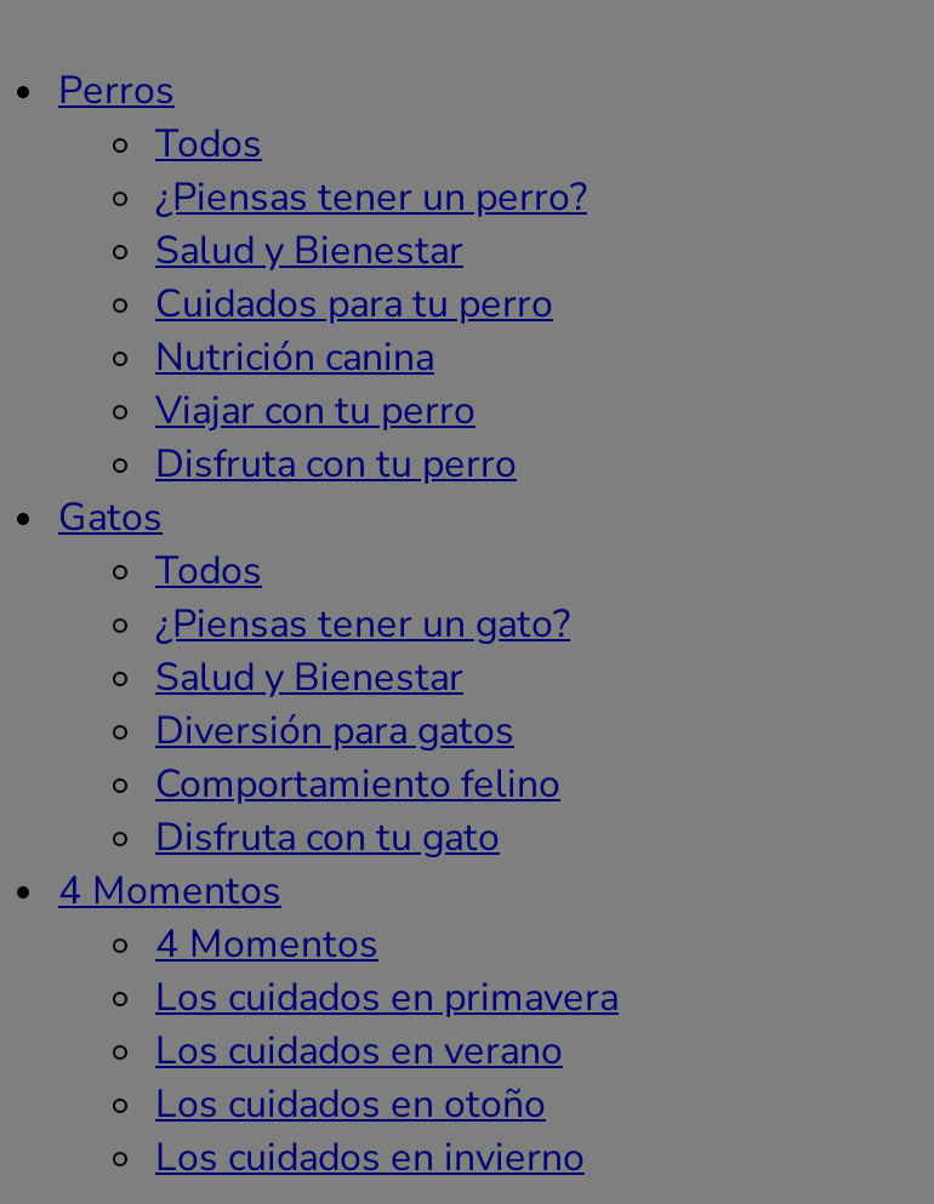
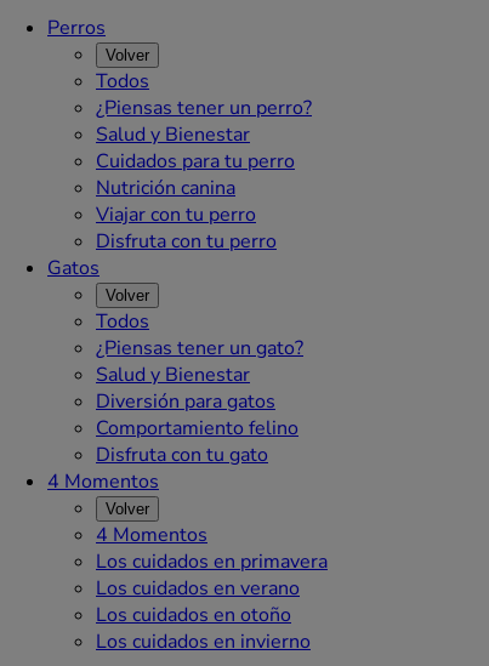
+ Volver

+ Volver

+ Volver
